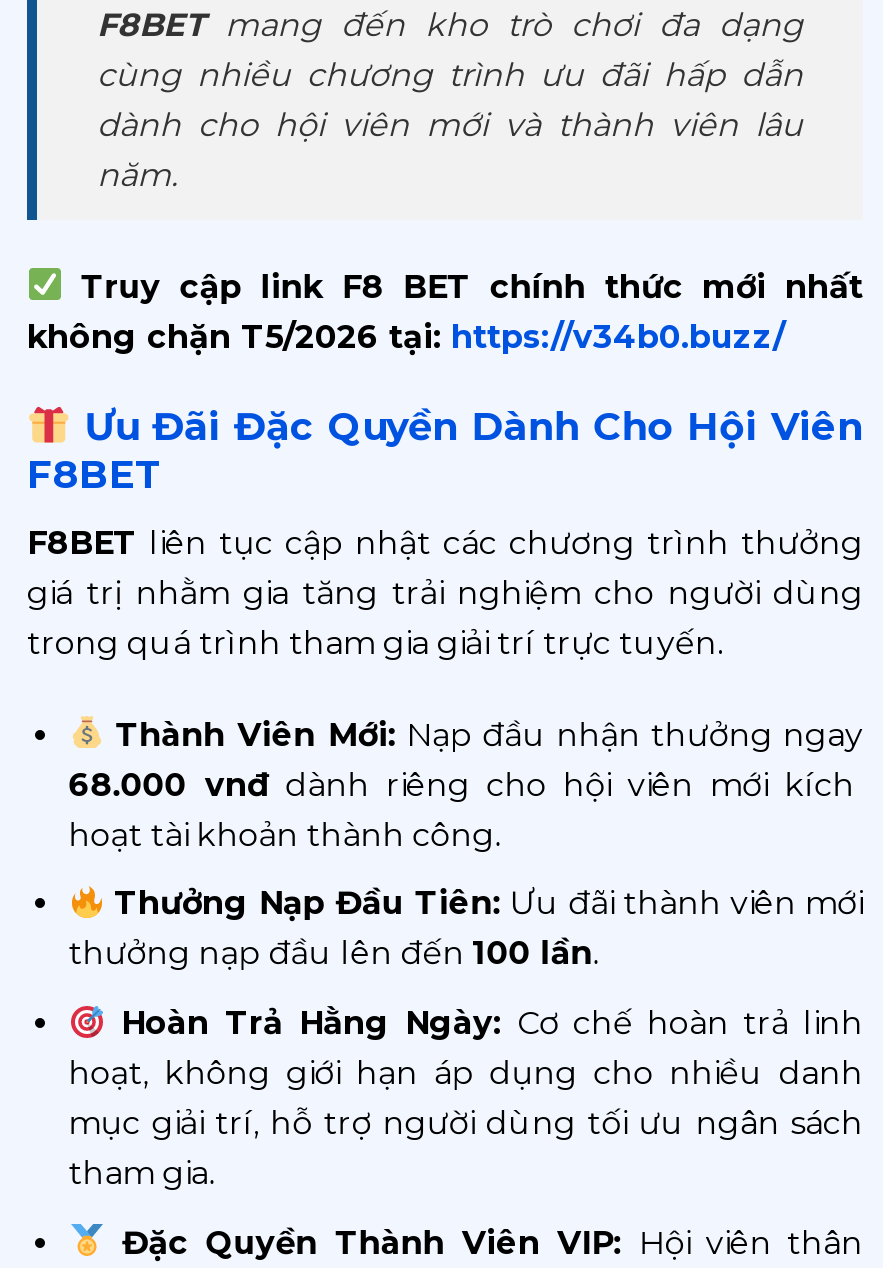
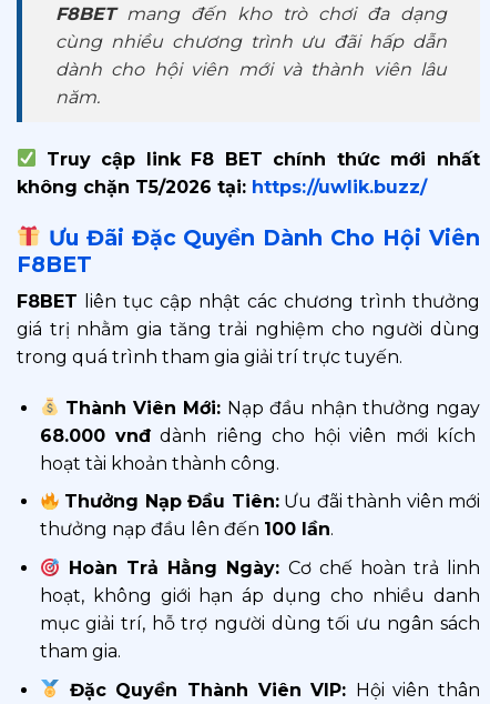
- không chặn T5/2026 tại: https://v34b0.buzz/
+ không chặn T5/2026 tại: https://uwlik.buzz/
